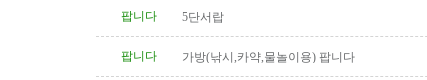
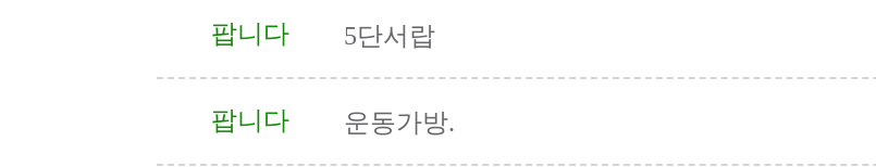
- 가방(낚시,카약,물놀이용) 팝니다
+ 운동가방.
